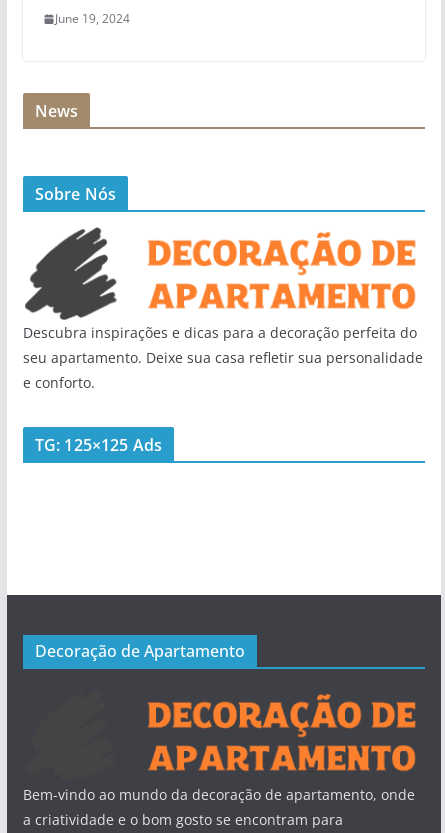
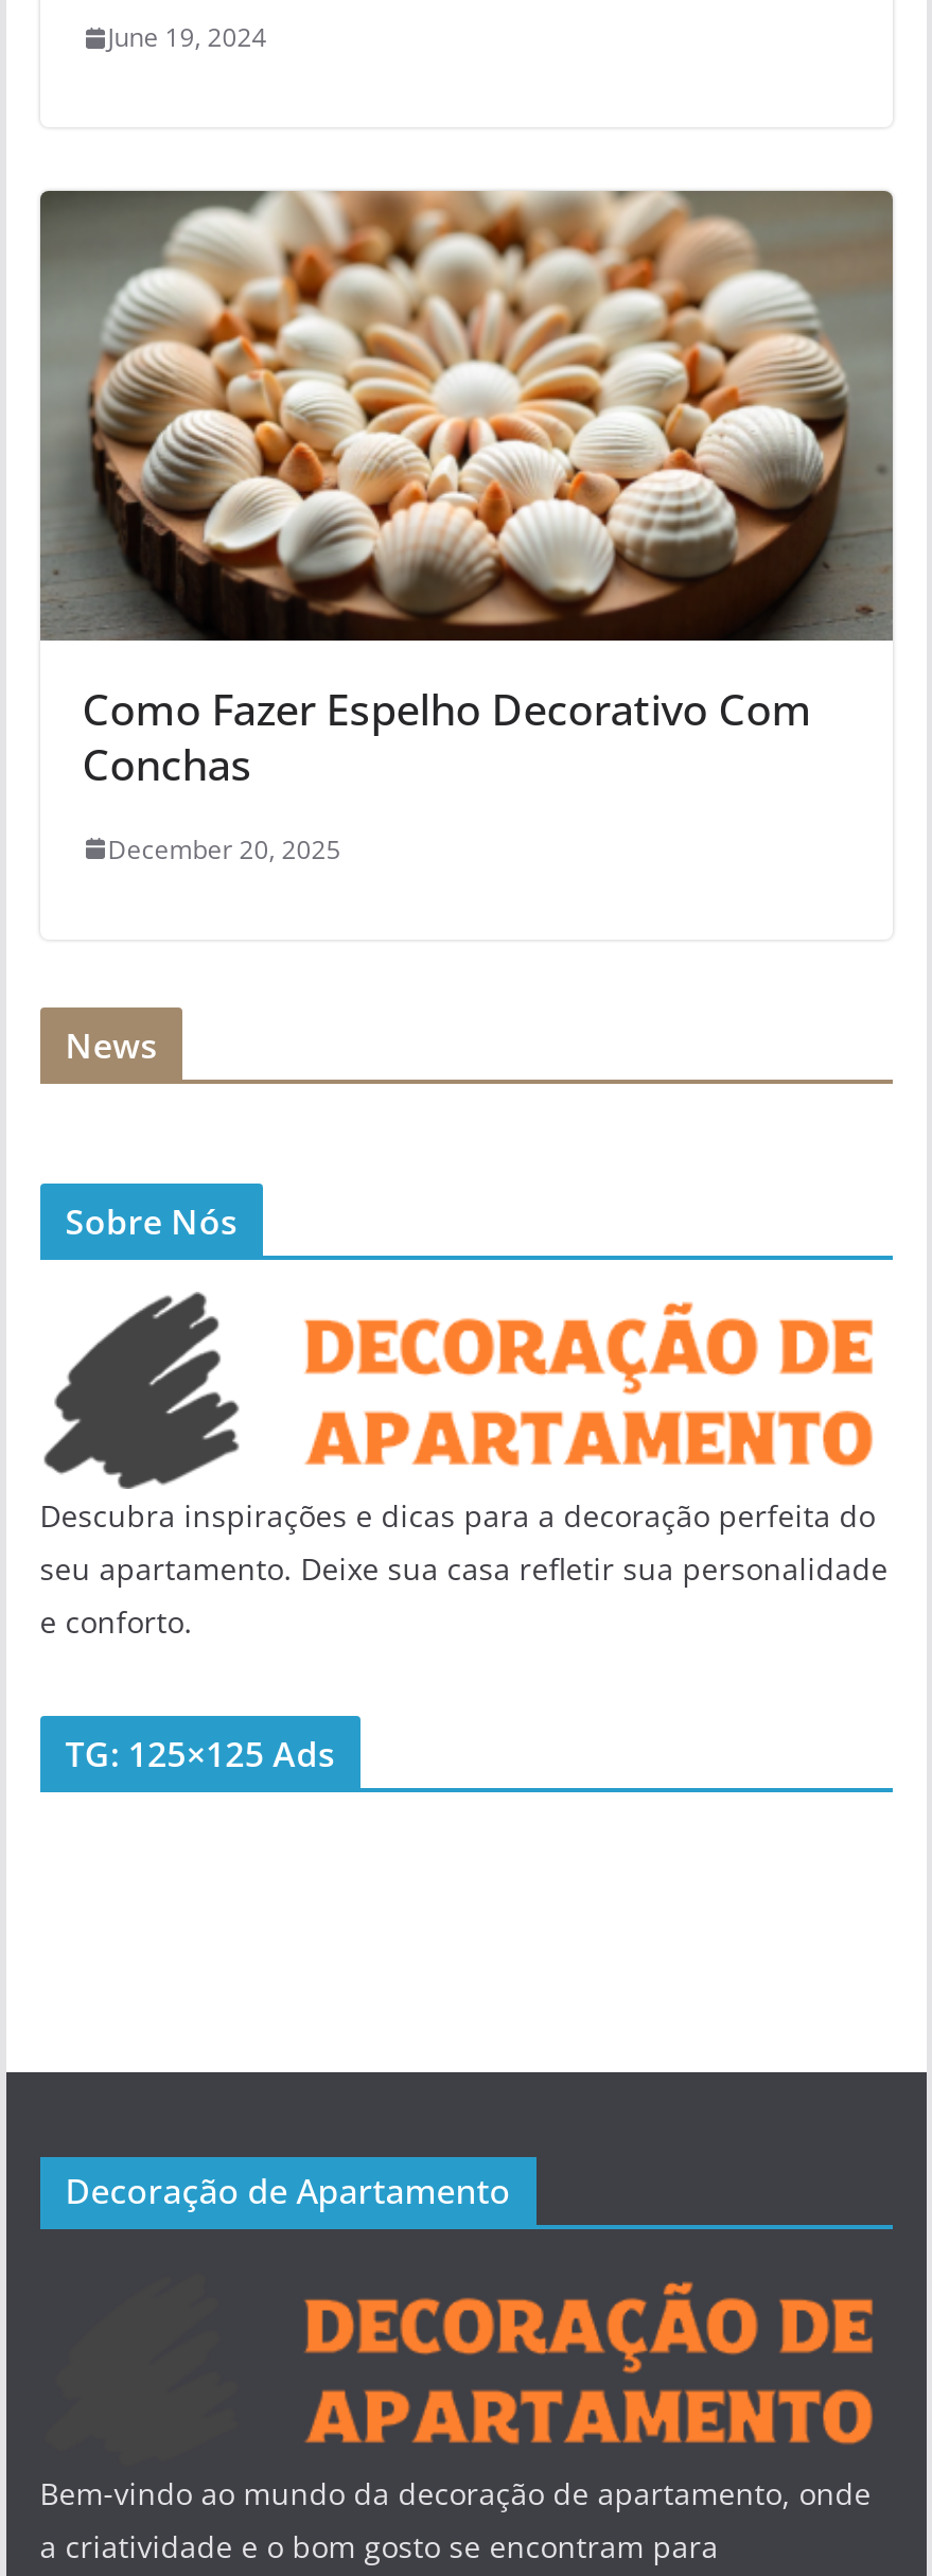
+ [image]
+ Como Fazer Espelho Decorativo Com
+ Conchas
+ December 20, 2025
